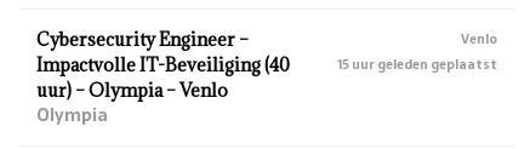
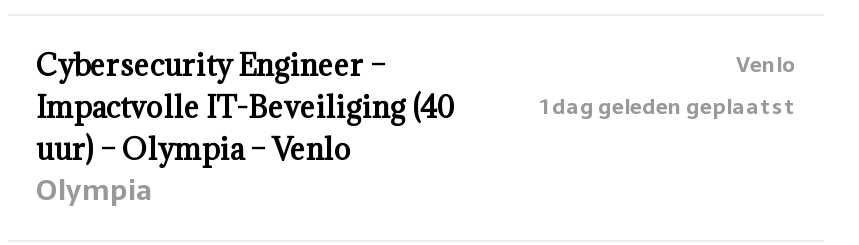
- 15 uur geleden geplaatst
+ 1 dag geleden geplaatst
